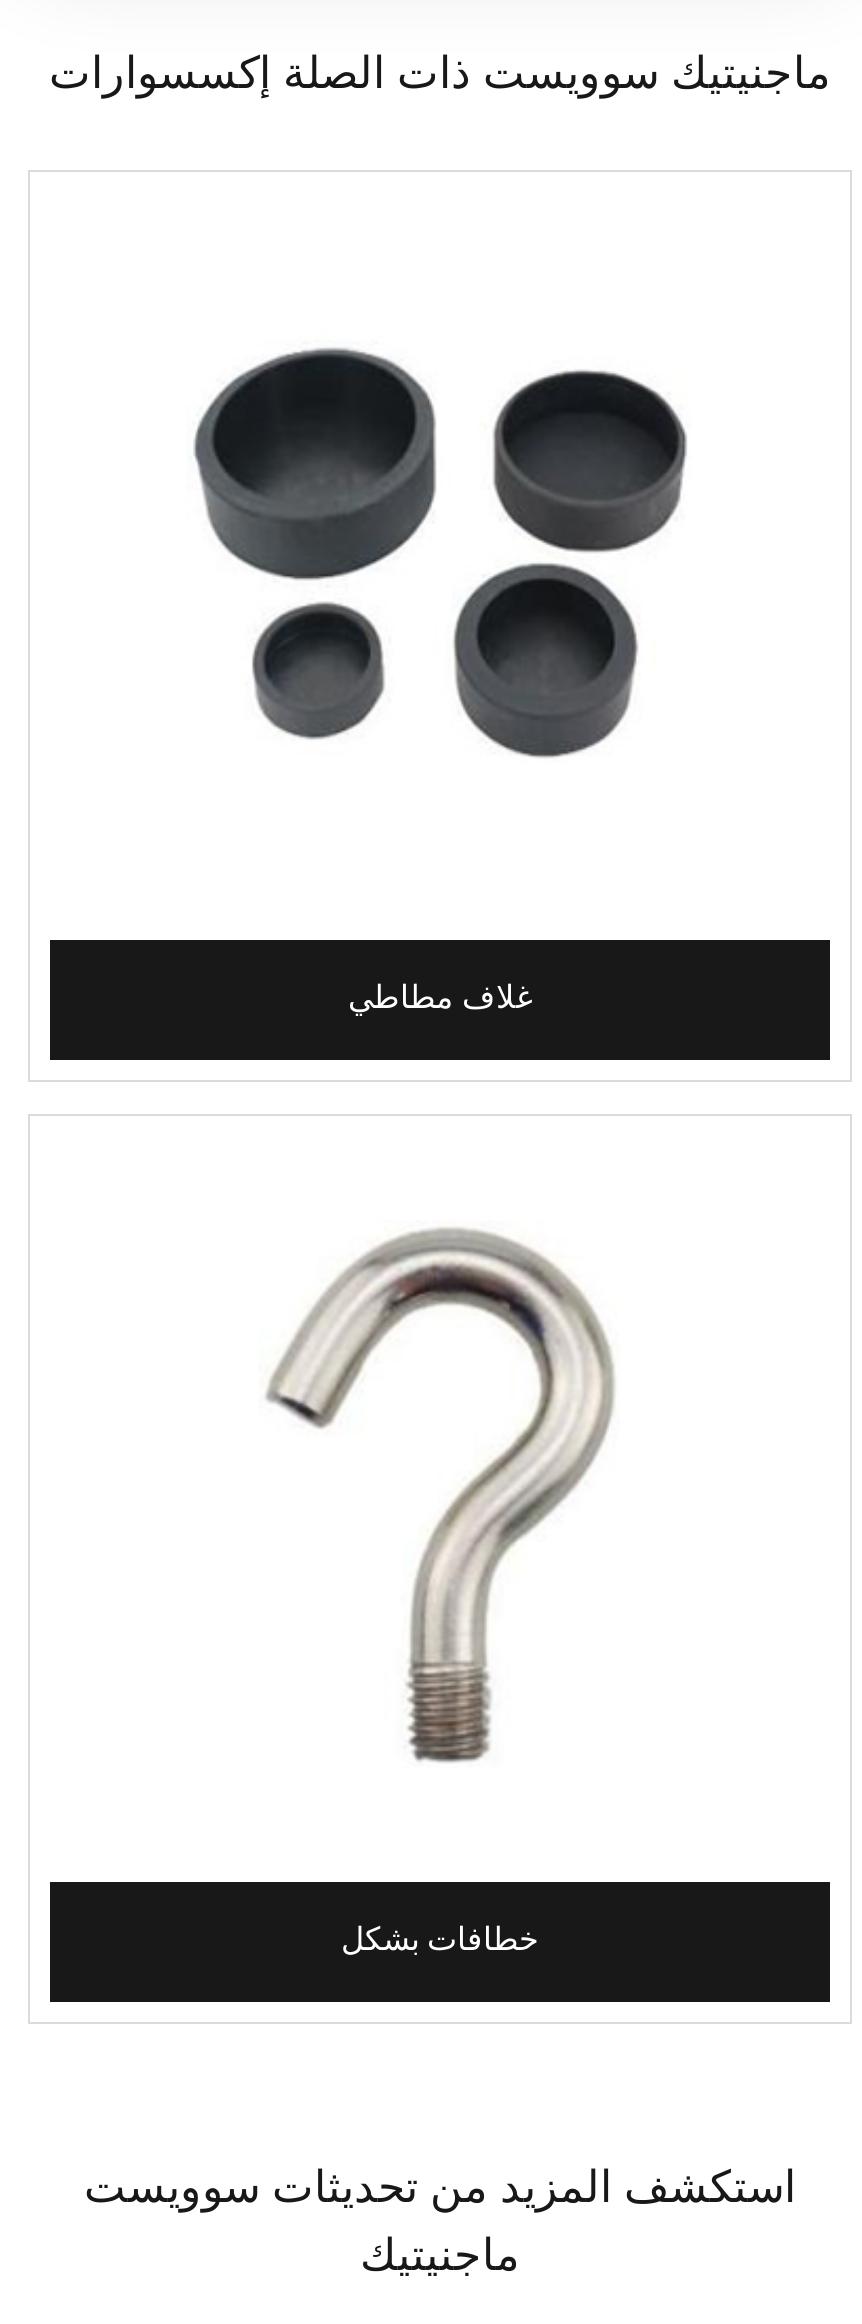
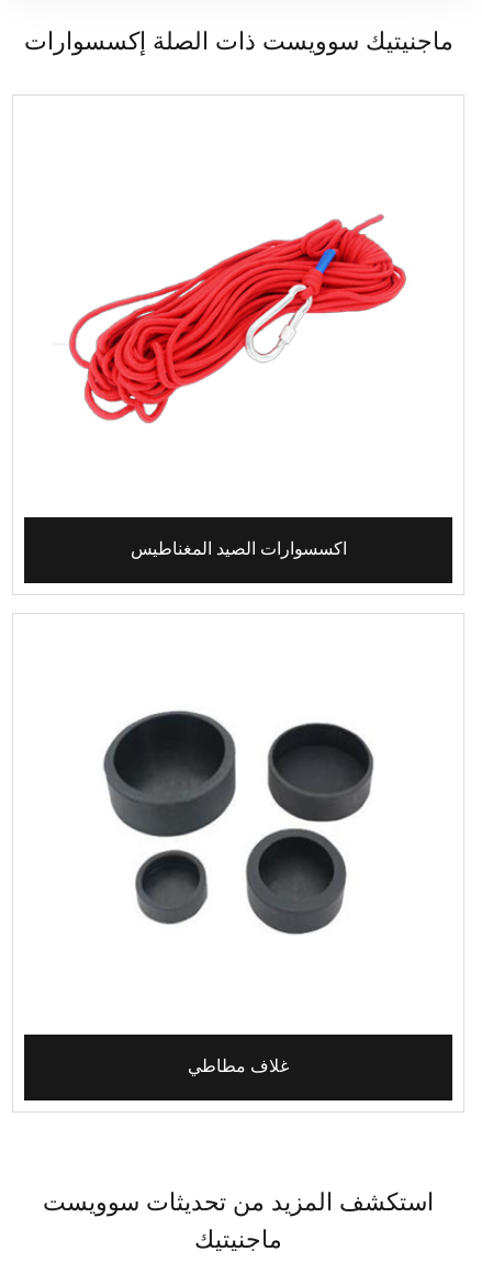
+ [image]

+ اكسسوارات الصيد المغناطيس

moved down: [image]

moved down: غلاف مطاطي

- [image]

- خطافات بشكل
